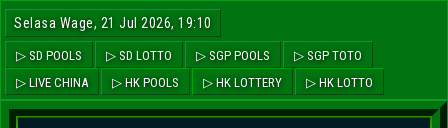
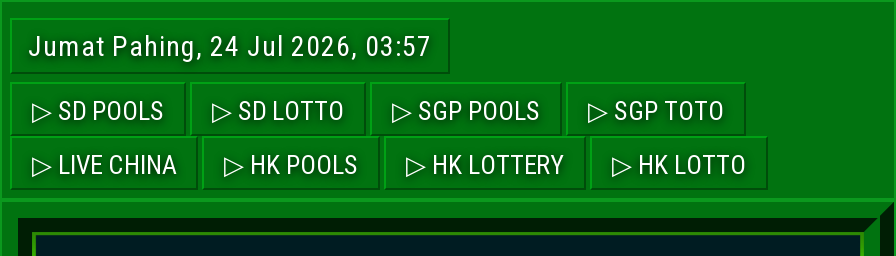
- Selasa Wage, 21 Jul 2026, 19:10
+ Jumat Pahing, 24 Jul 2026, 03:57
